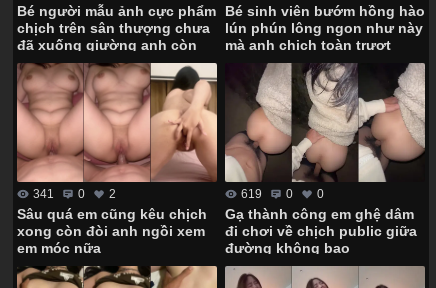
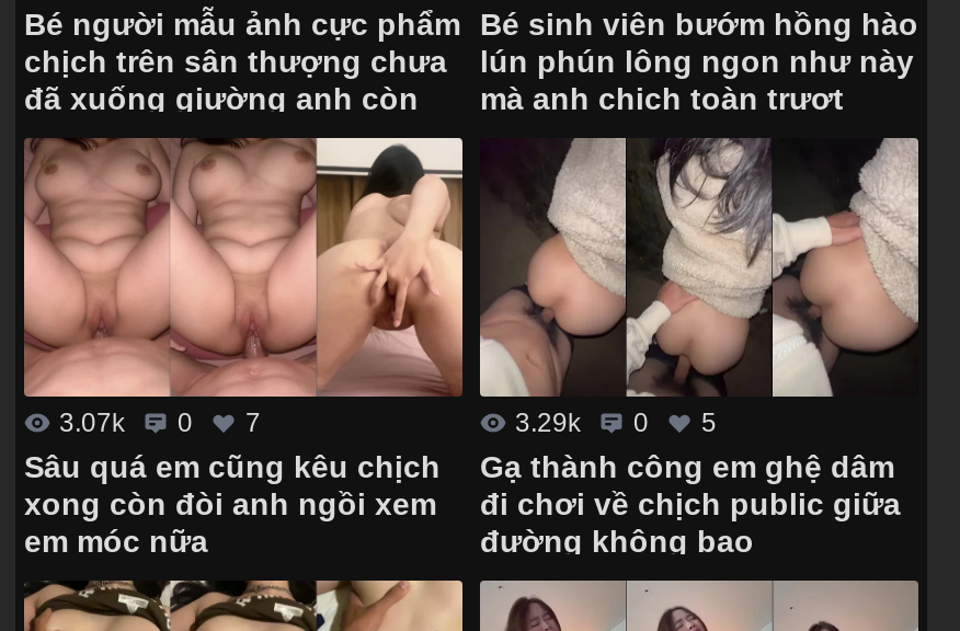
- 341
+ 3.07k

- 2
+ 7

- 619
+ 3.29k

- 0
+ 5
